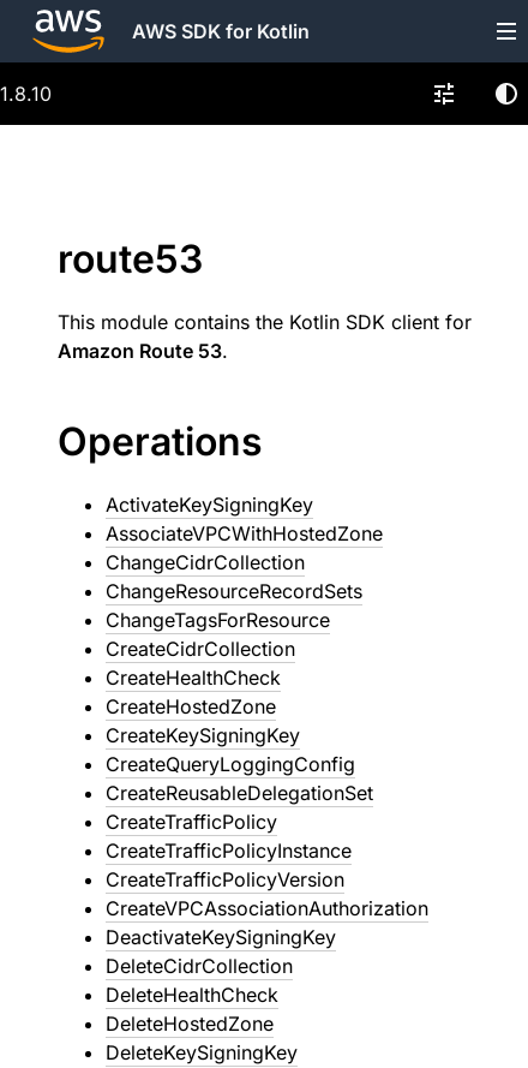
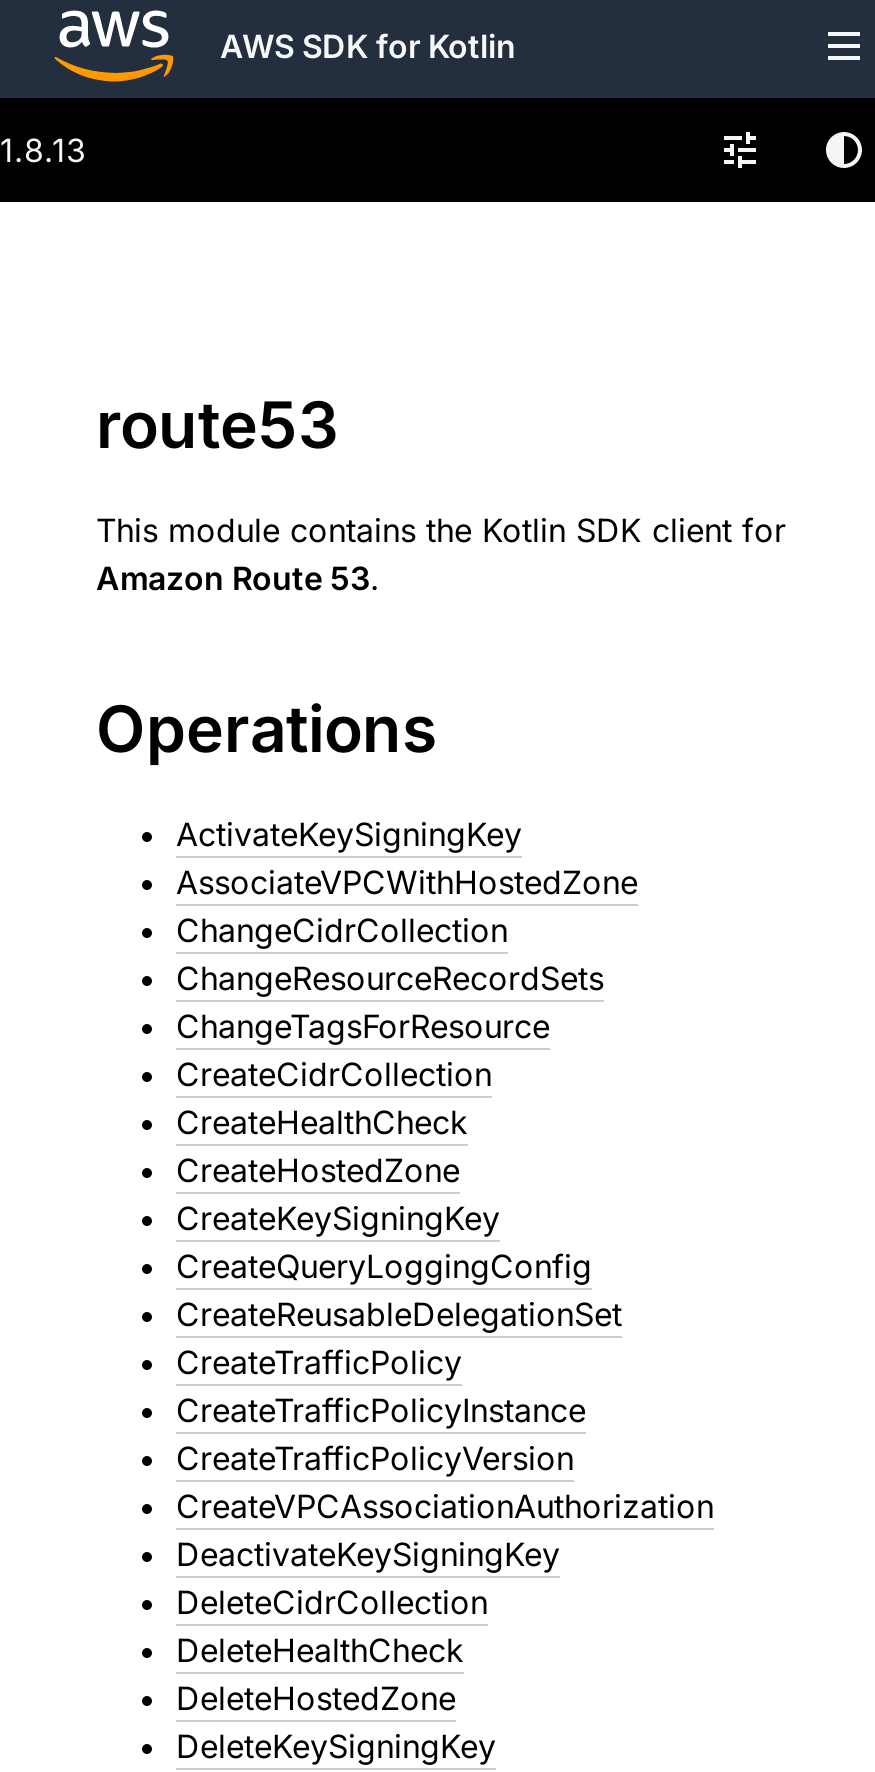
- 1.8.10
+ 1.8.13
